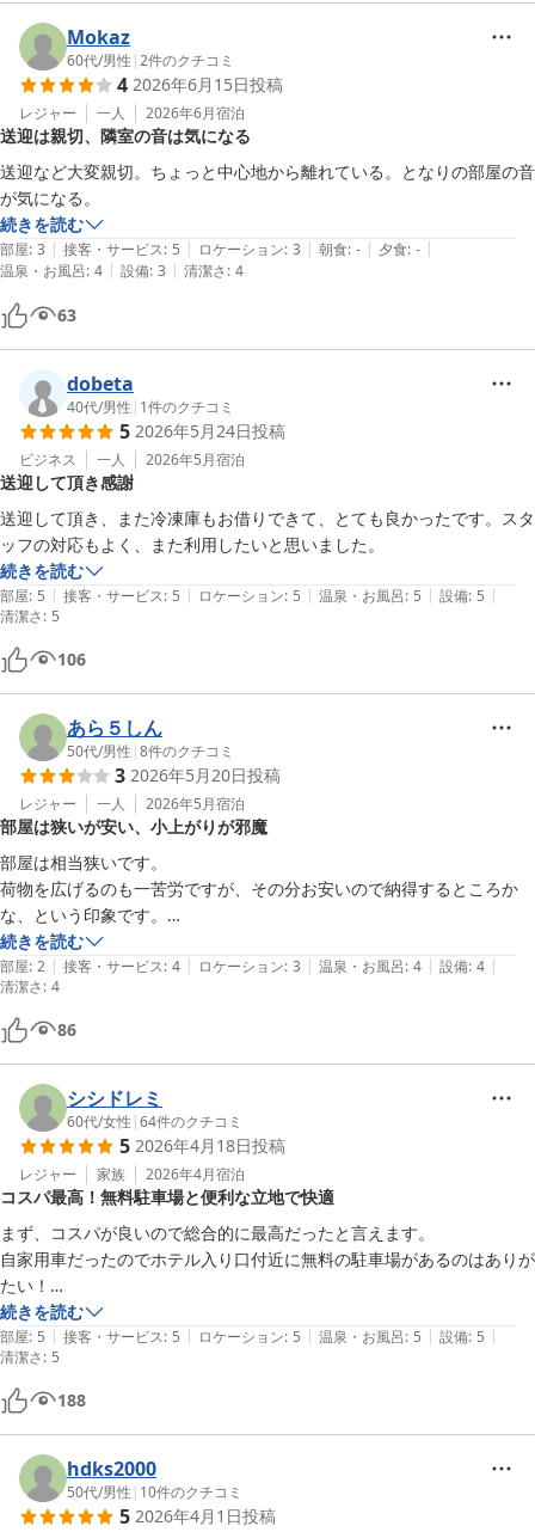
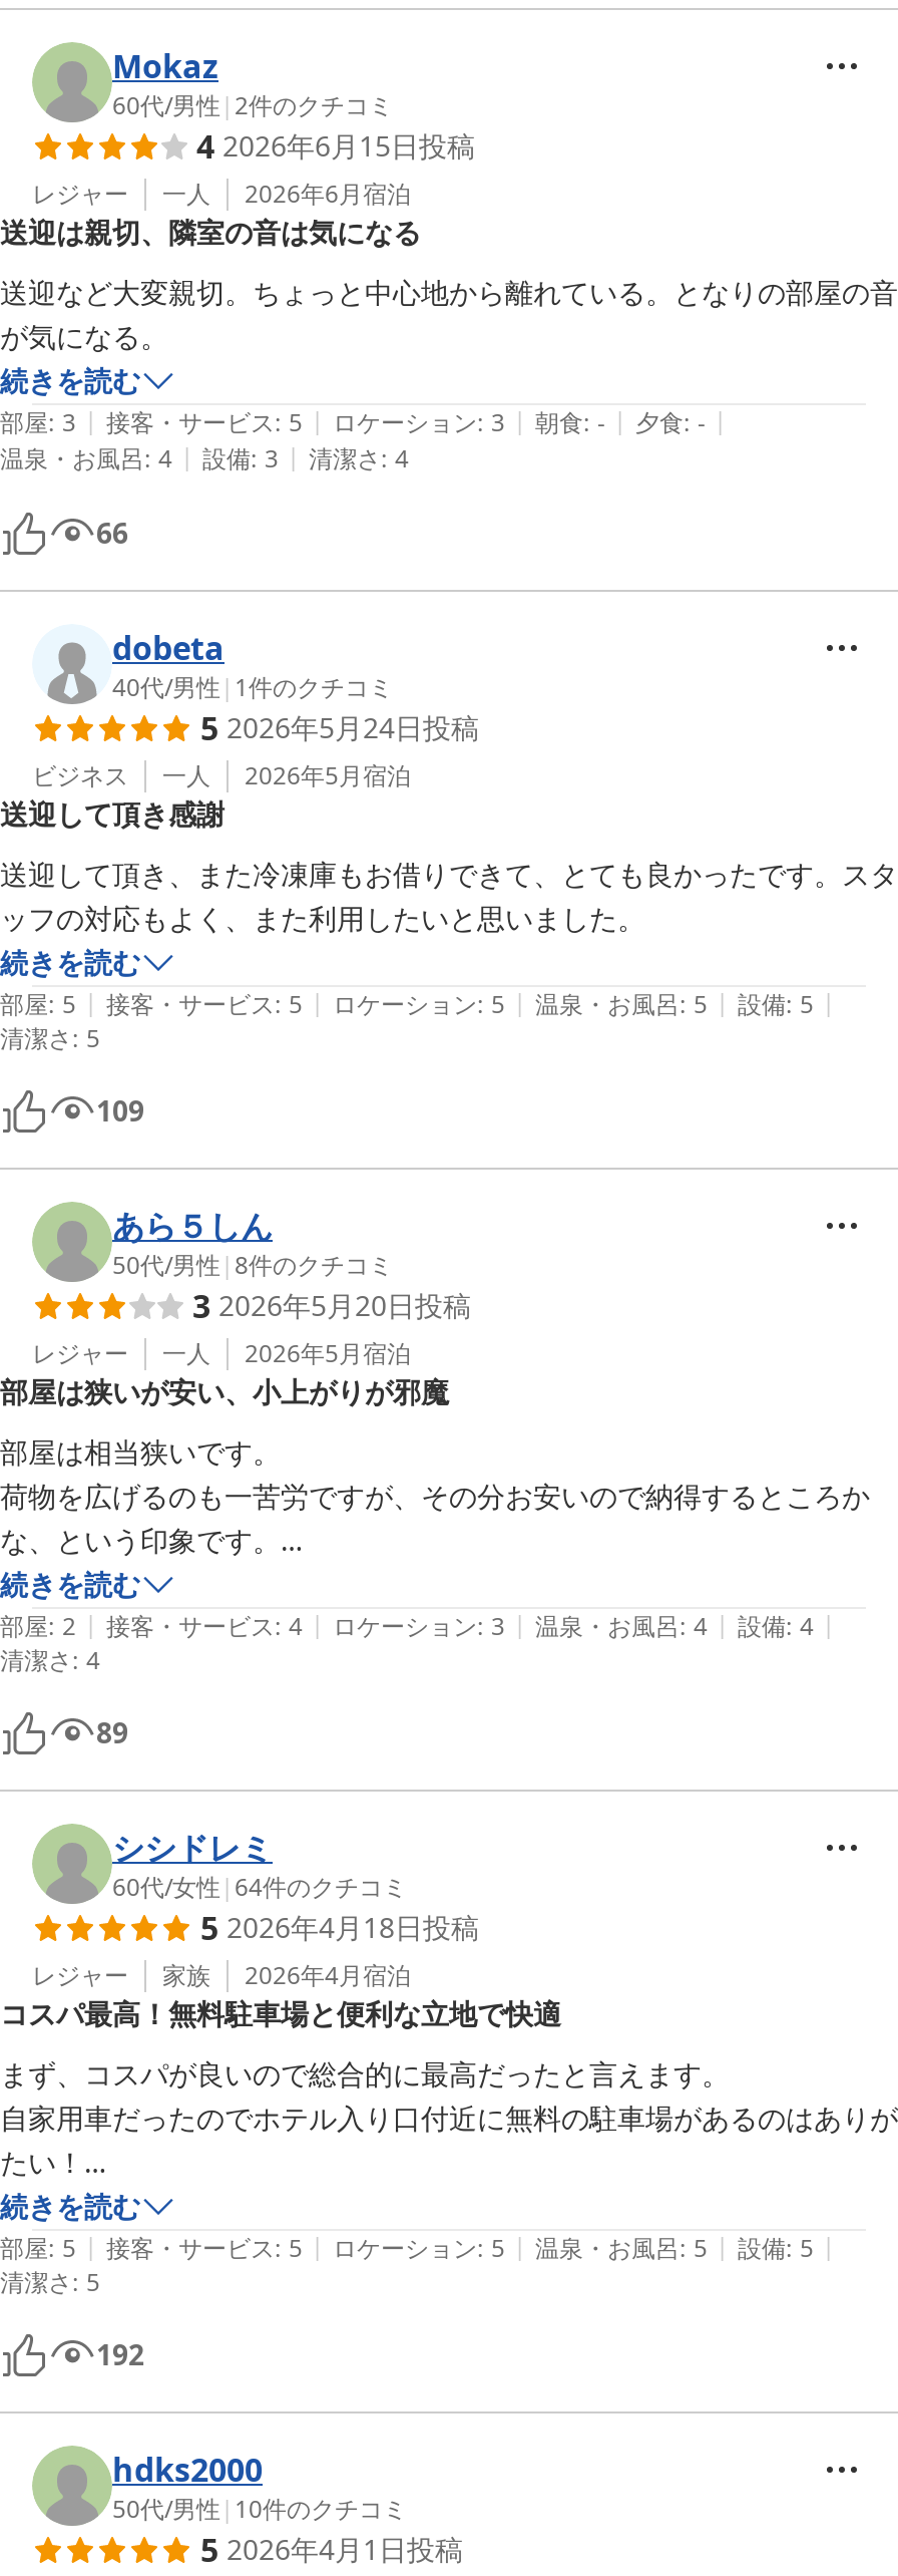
- 63
+ 66

- 106
+ 109

- 86
+ 89

- 188
+ 192
